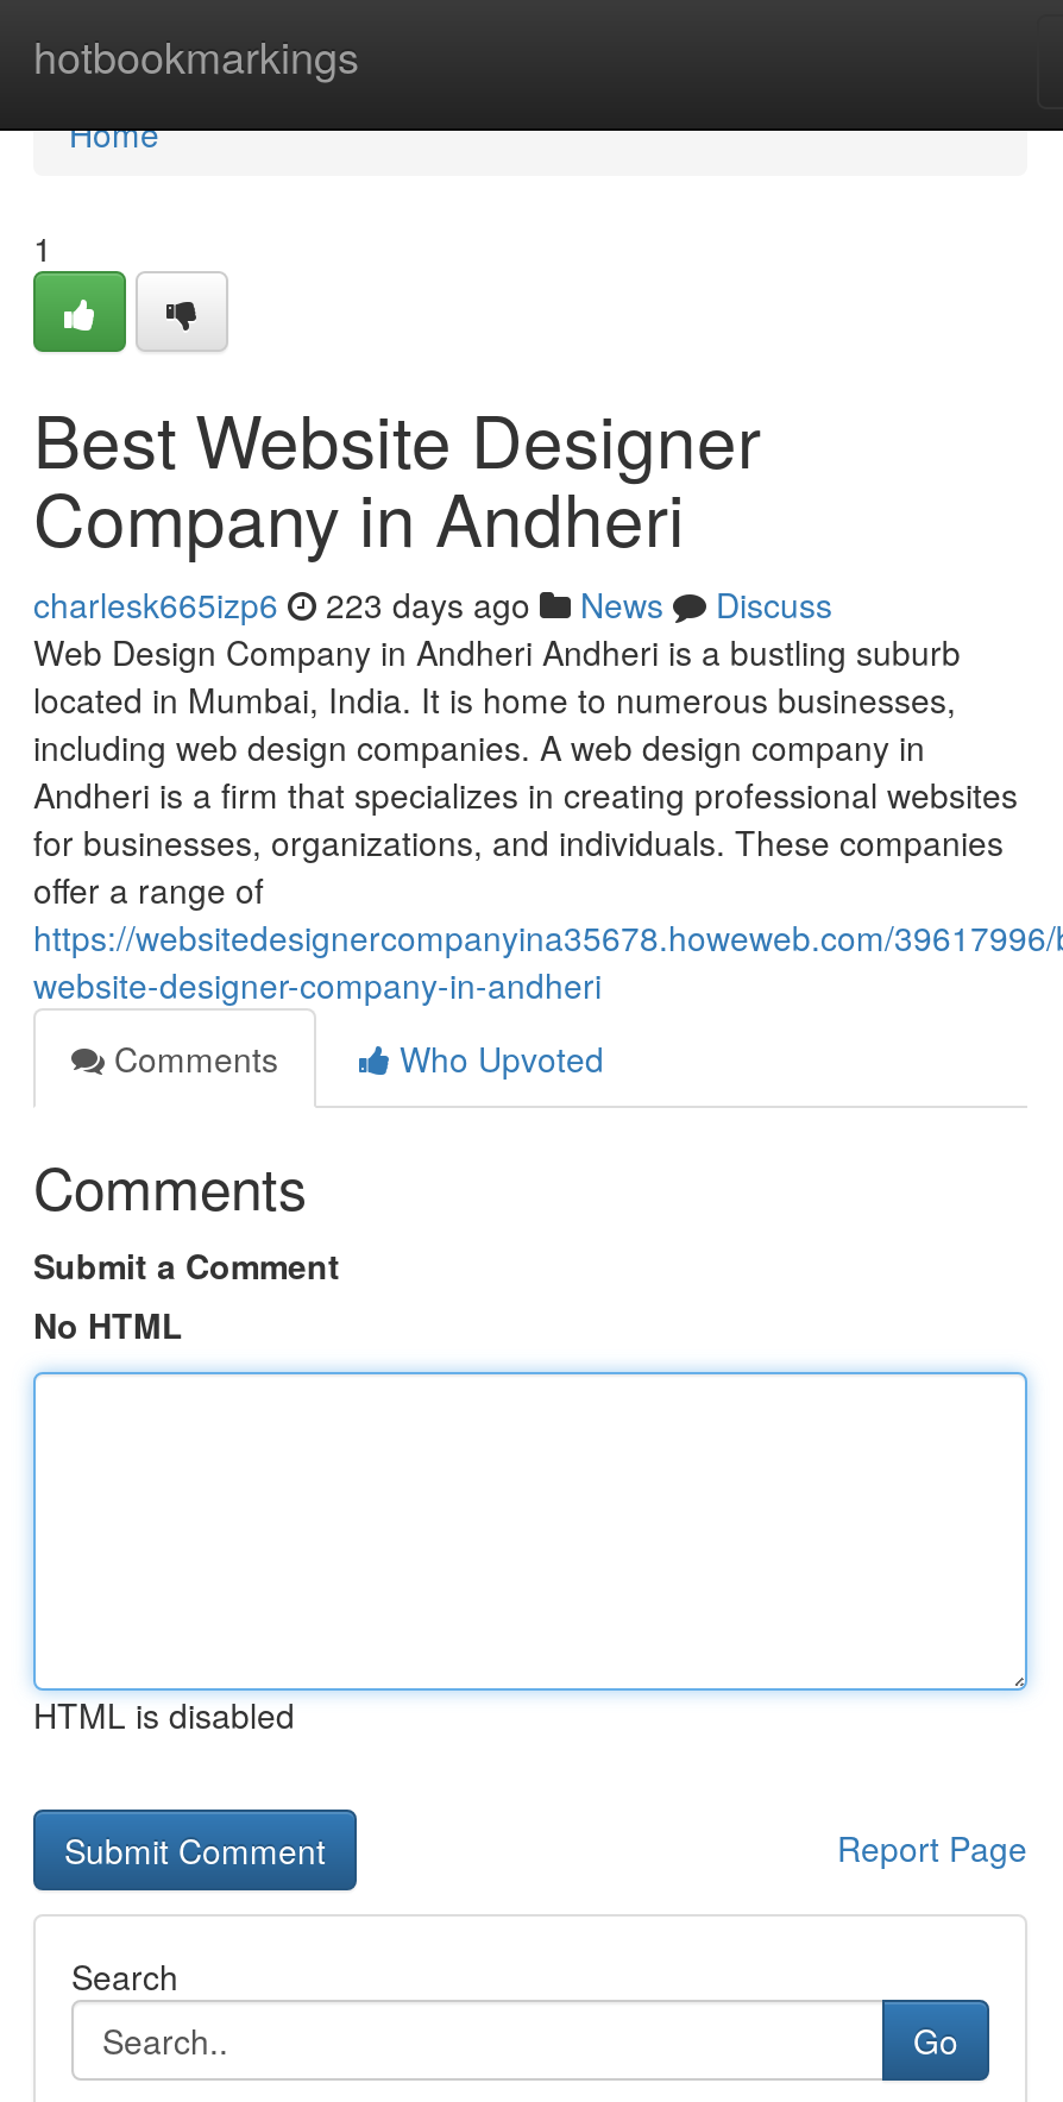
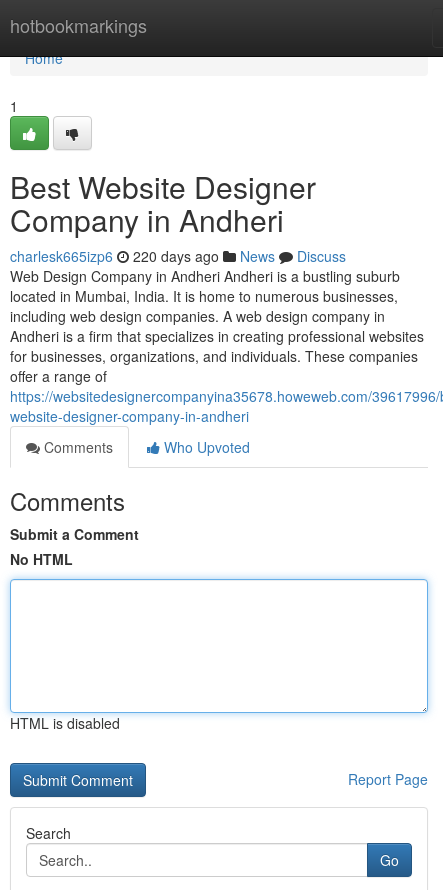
- charlesk665izp6 223 days ago News Discuss
+ charlesk665izp6 220 days ago News Discuss
